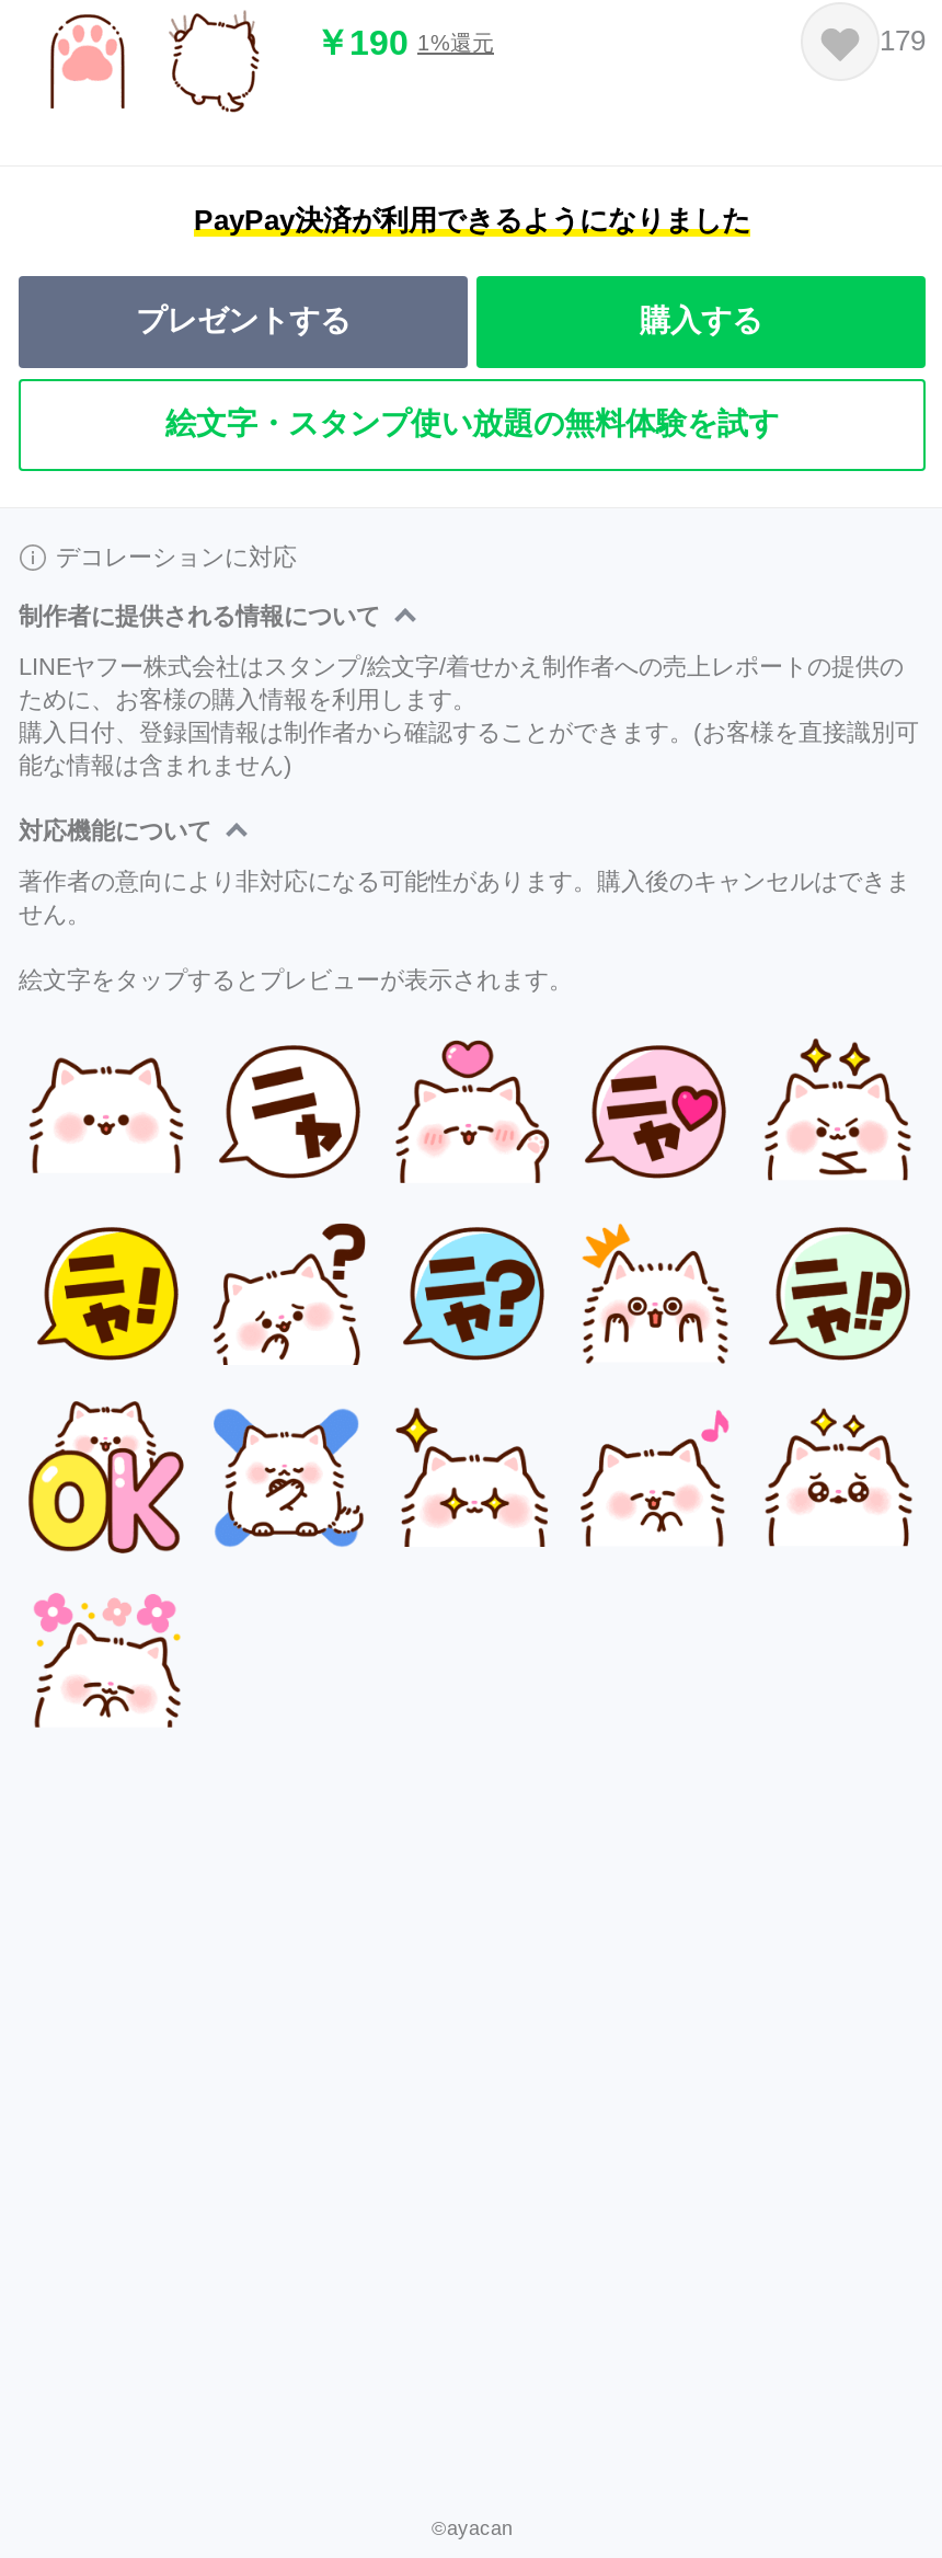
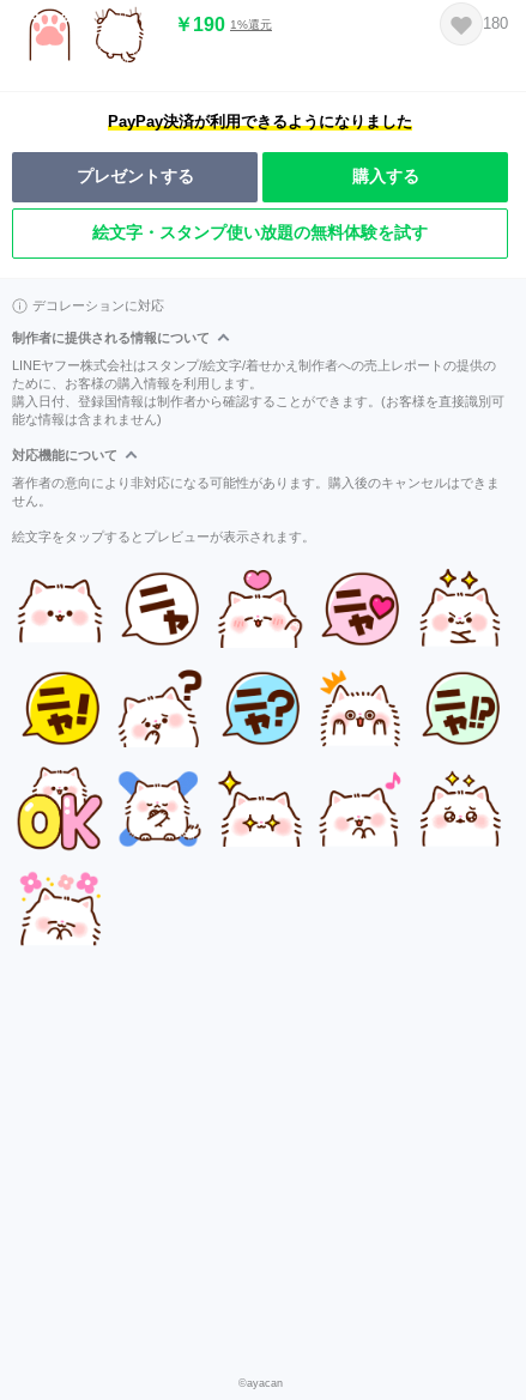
- 179
+ 180
